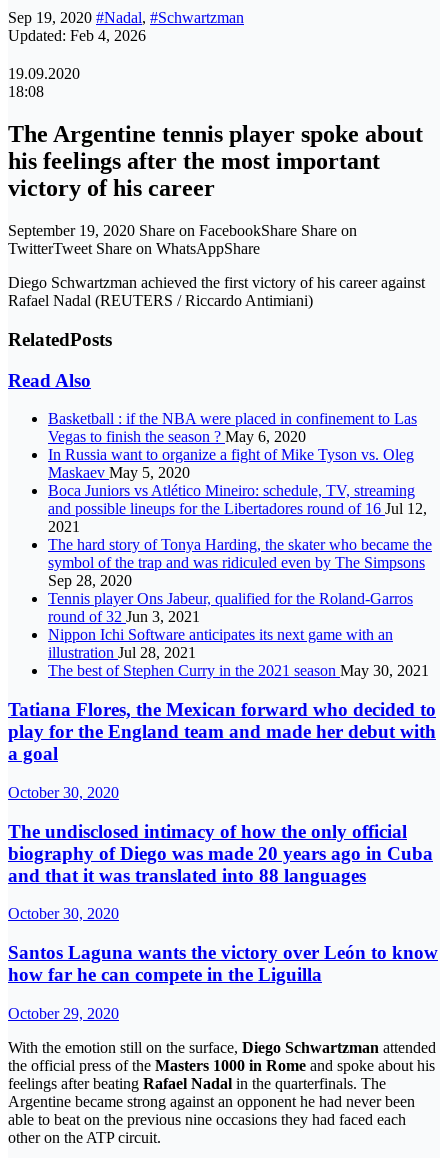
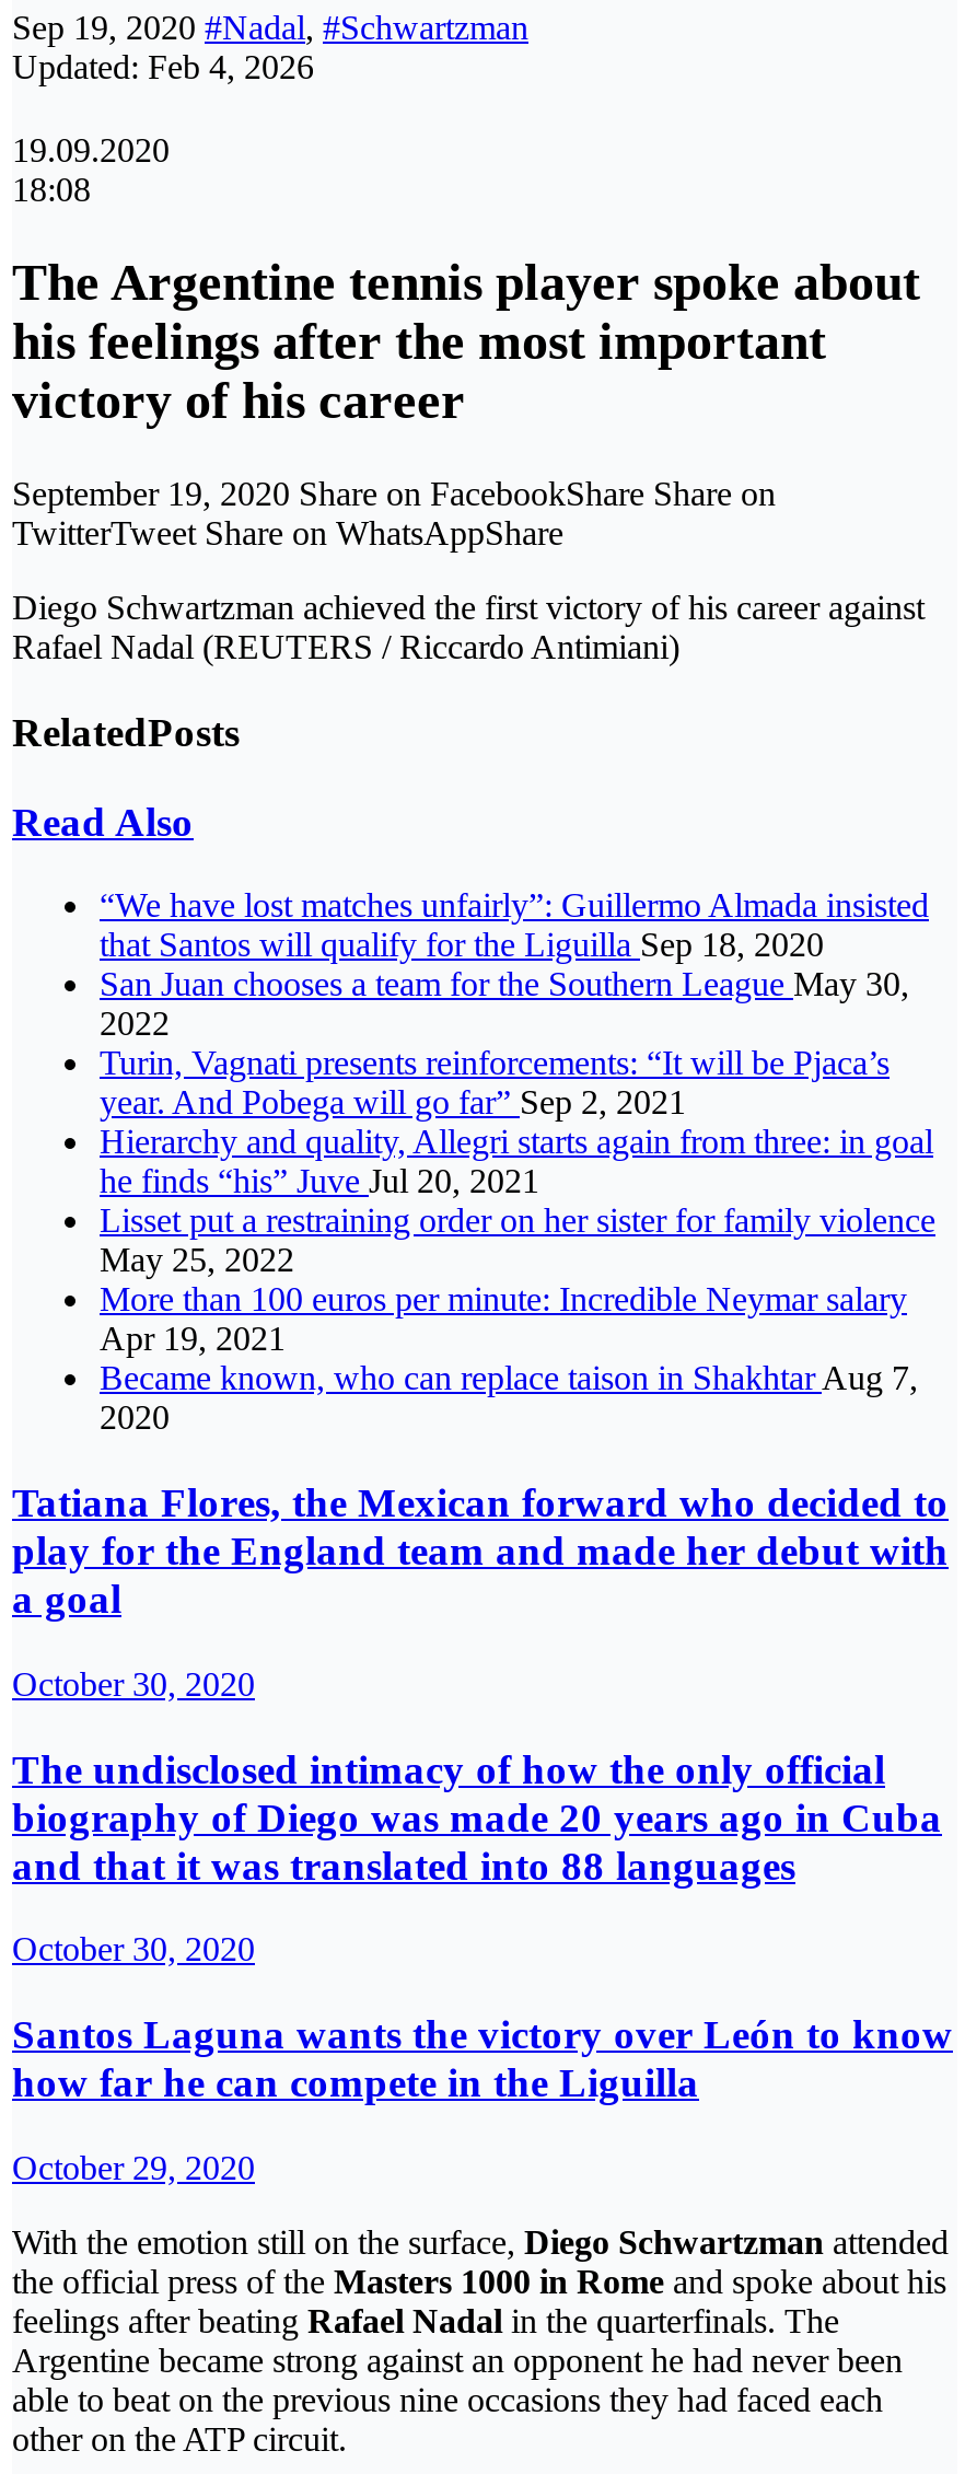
- Basketball : if the NBA were placed in confinement to Las
- Vegas to finish the season ? May 6, 2020
- In Russia want to organize a fight of Mike Tyson vs. Oleg
- Maskaev May 5, 2020
- Boca Juniors vs Atlético Mineiro: schedule, TV, streaming
- and possible lineups for the Libertadores round of 16 Jul 12,
- 2021
- The hard story of Tonya Harding, the skater who became the
- symbol of the trap and was ridiculed even by The Simpsons
- Sep 28, 2020
- Tennis player Ons Jabeur, qualified for the Roland-Garros
- round of 32 Jun 3, 2021
- Nippon Ichi Software anticipates its next game with an
- illustration Jul 28, 2021
- The best of Stephen Curry in the 2021 season May 30, 2021
+ “We have lost matches unfairly”: Guillermo Almada insisted
+ that Santos will qualify for the Liguilla Sep 18, 2020
+ San Juan chooses a team for the Southern League May 30,
+ 2022
+ Turin, Vagnati presents reinforcements: “It will be Pjaca’s
+ year. And Pobega will go far” Sep 2, 2021
+ Hierarchy and quality, Allegri starts again from three: in goal
+ he finds “his” Juve Jul 20, 2021
+ Lisset put a restraining order on her sister for family violence
+ May 25, 2022
+ More than 100 euros per minute: Incredible Neymar salary
+ Apr 19, 2021
+ Became known, who can replace taison in Shakhtar Aug 7,
+ 2020
